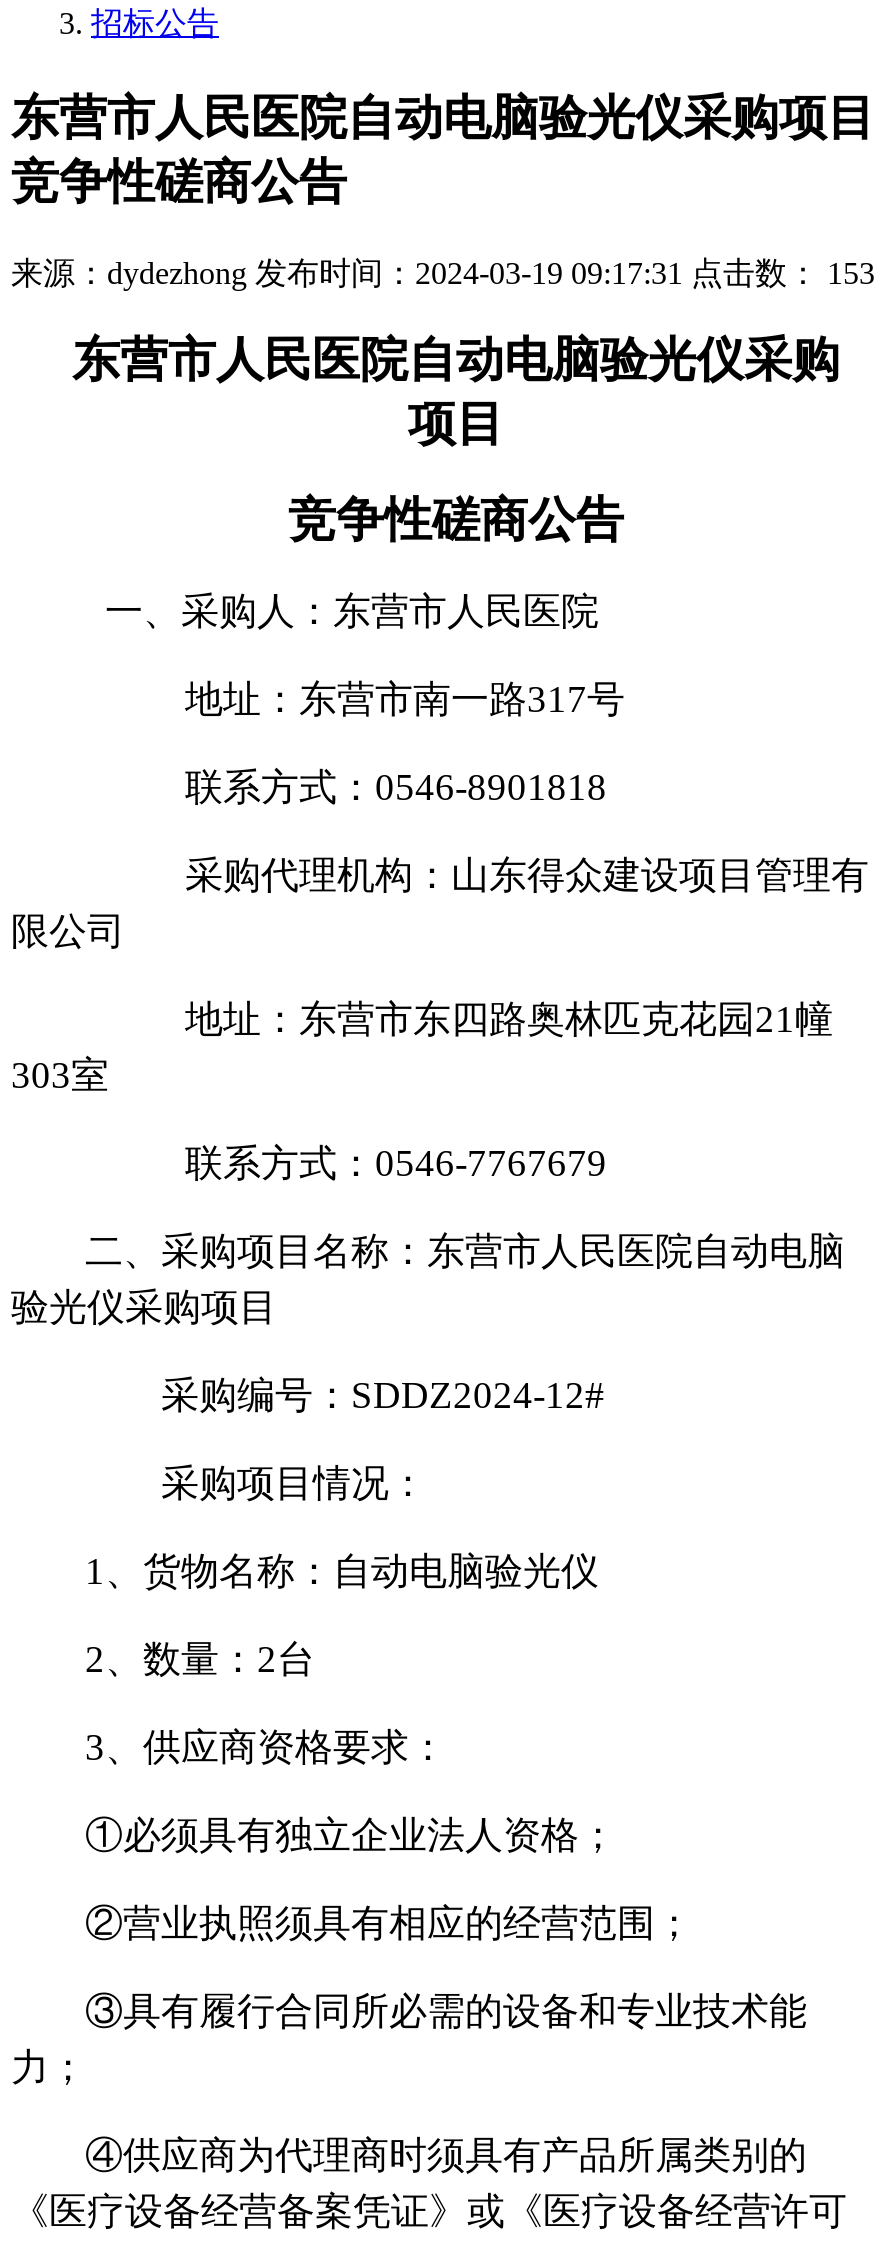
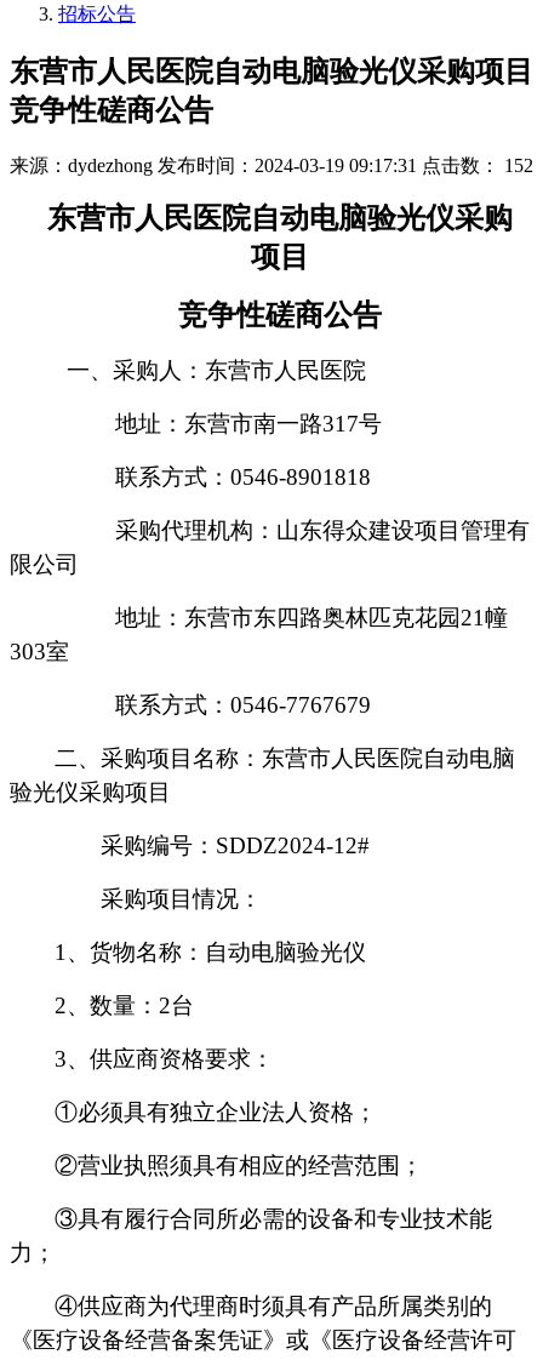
- 来源：dydezhong 发布时间：2024-03-19 09:17:31 点击数：153
+ 来源：dydezhong 发布时间：2024-03-19 09:17:31 点击数：152
